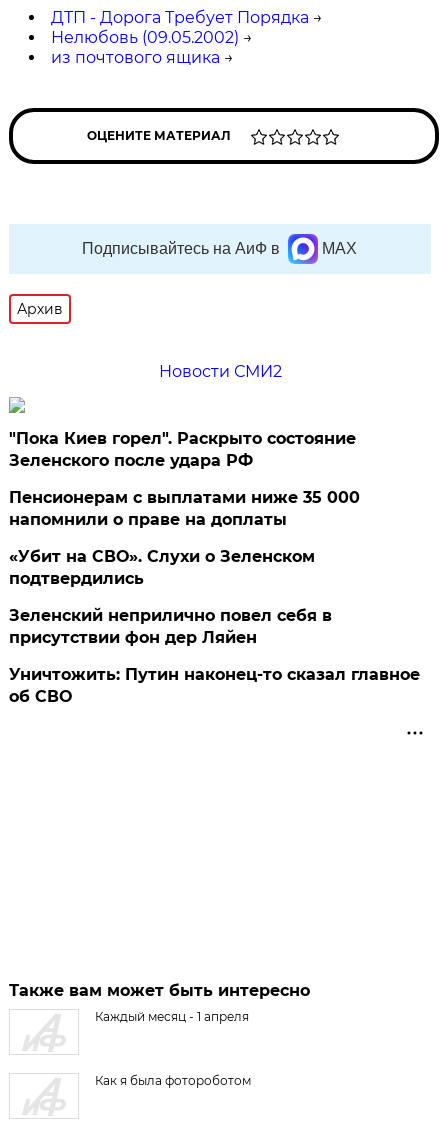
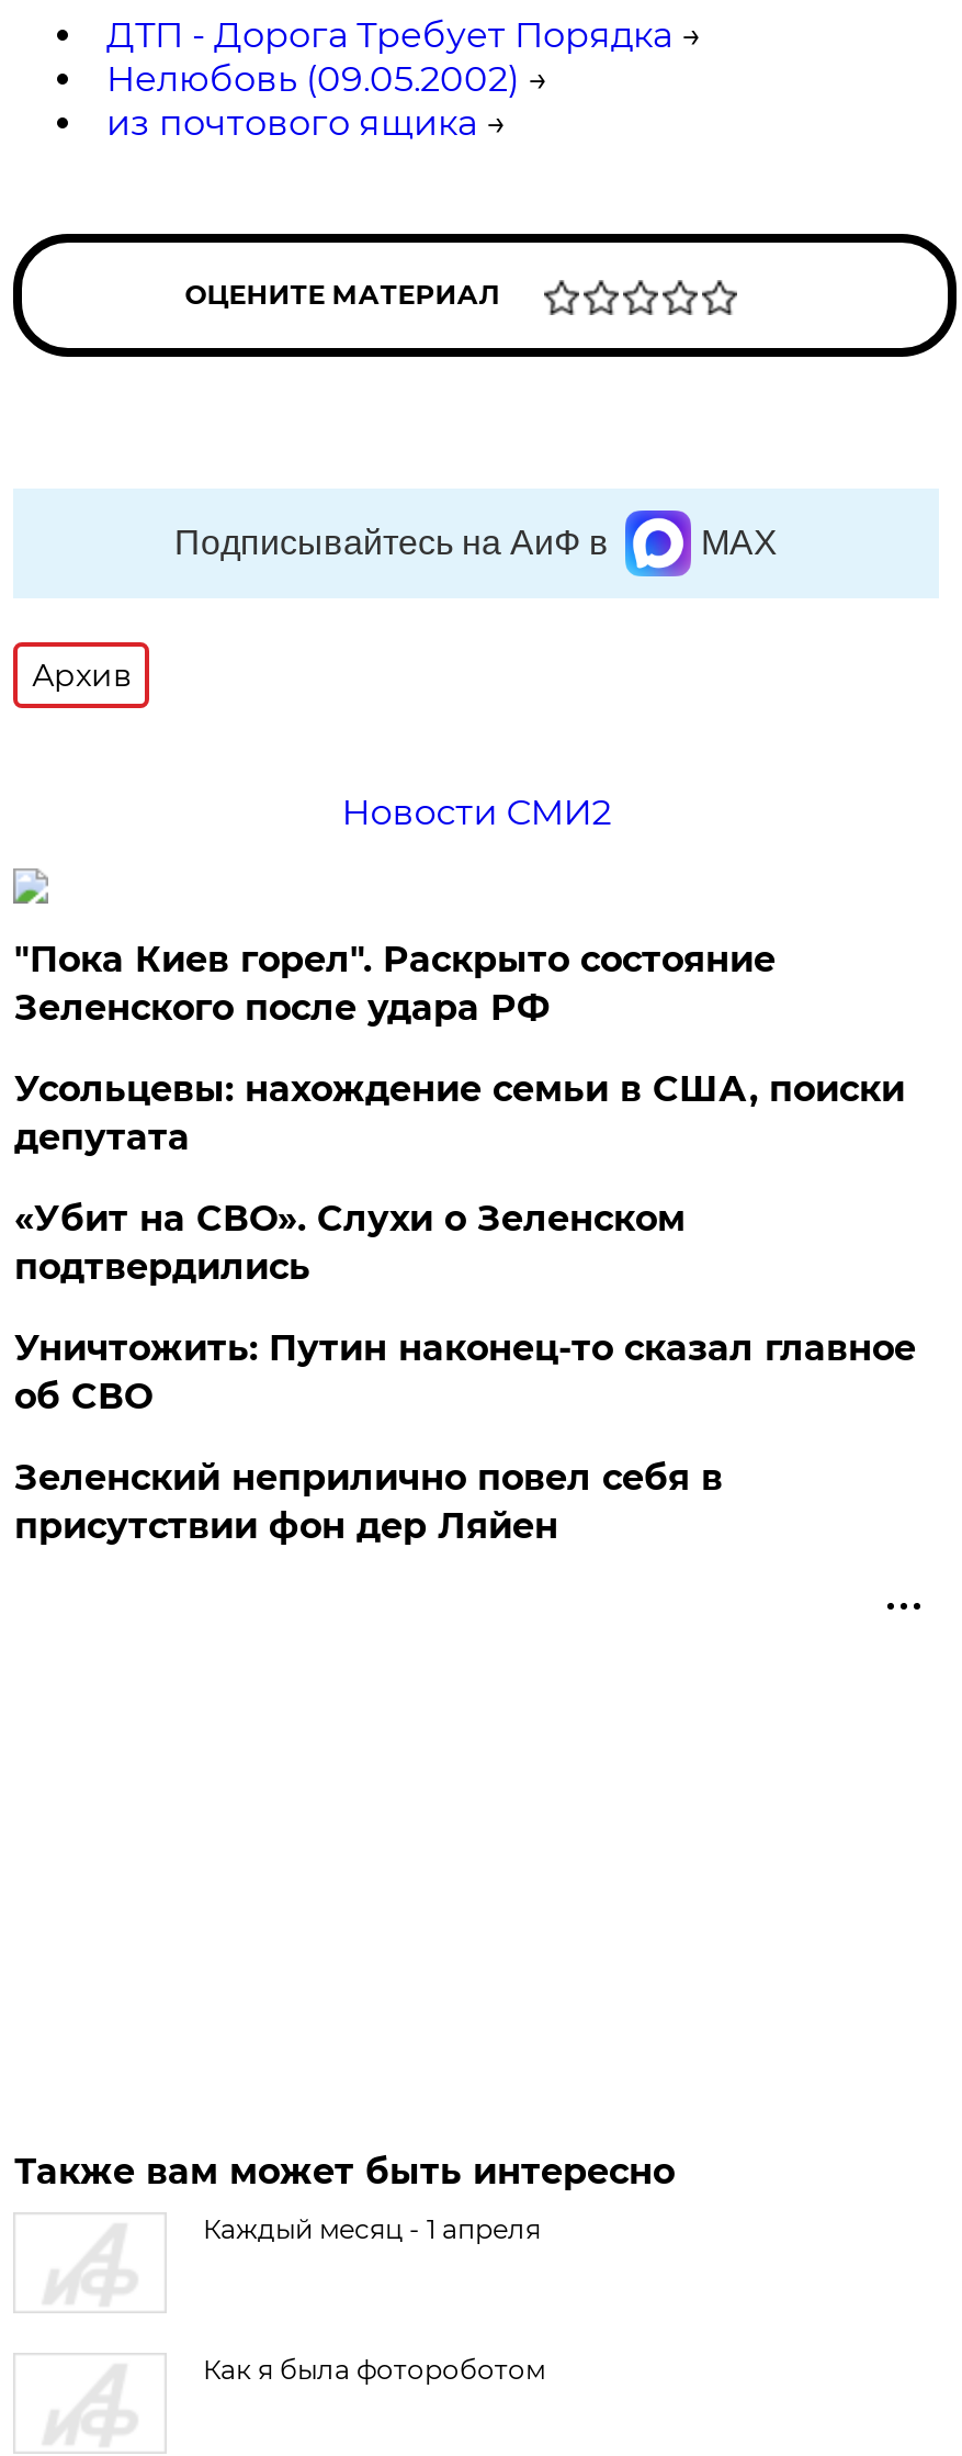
- Пенсионерам с выплатами ниже 35 000
- напомнили о праве на доплаты
+ Усольцевы: нахождение семьи в США, поиски
+ депутата

moved down: Зеленский неприлично повел cебя в | присутствии фон дер Ляйен

moved up: Уничтожить: Путин наконец-то сказал главное | об СВО
